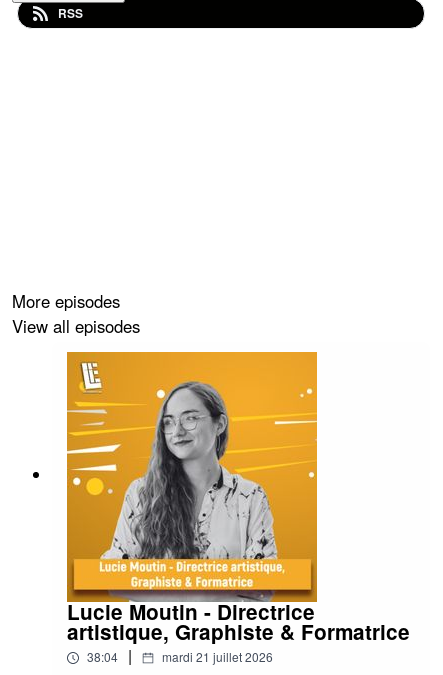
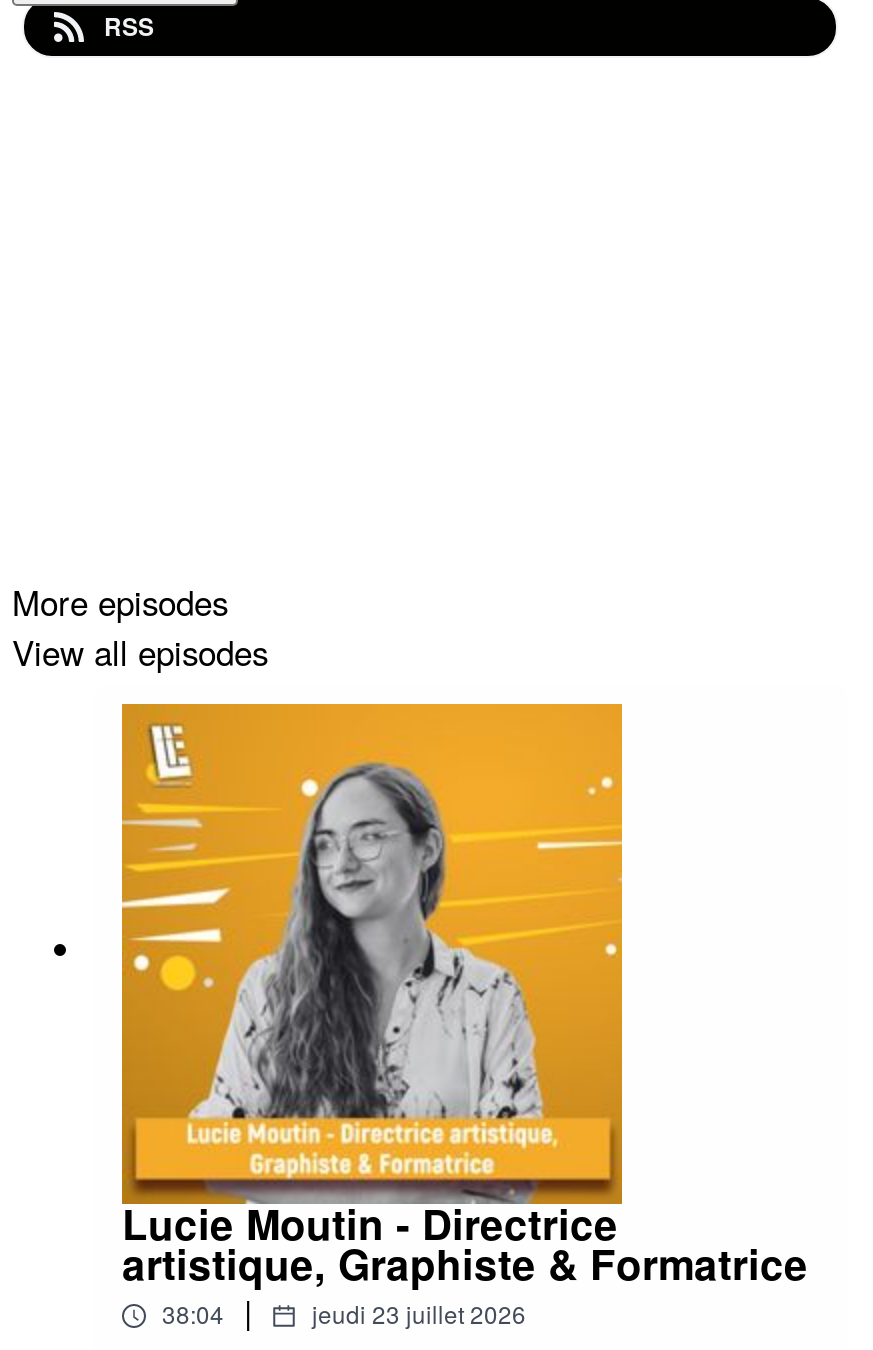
- mardi 21 juillet 2026
+ jeudi 23 juillet 2026
